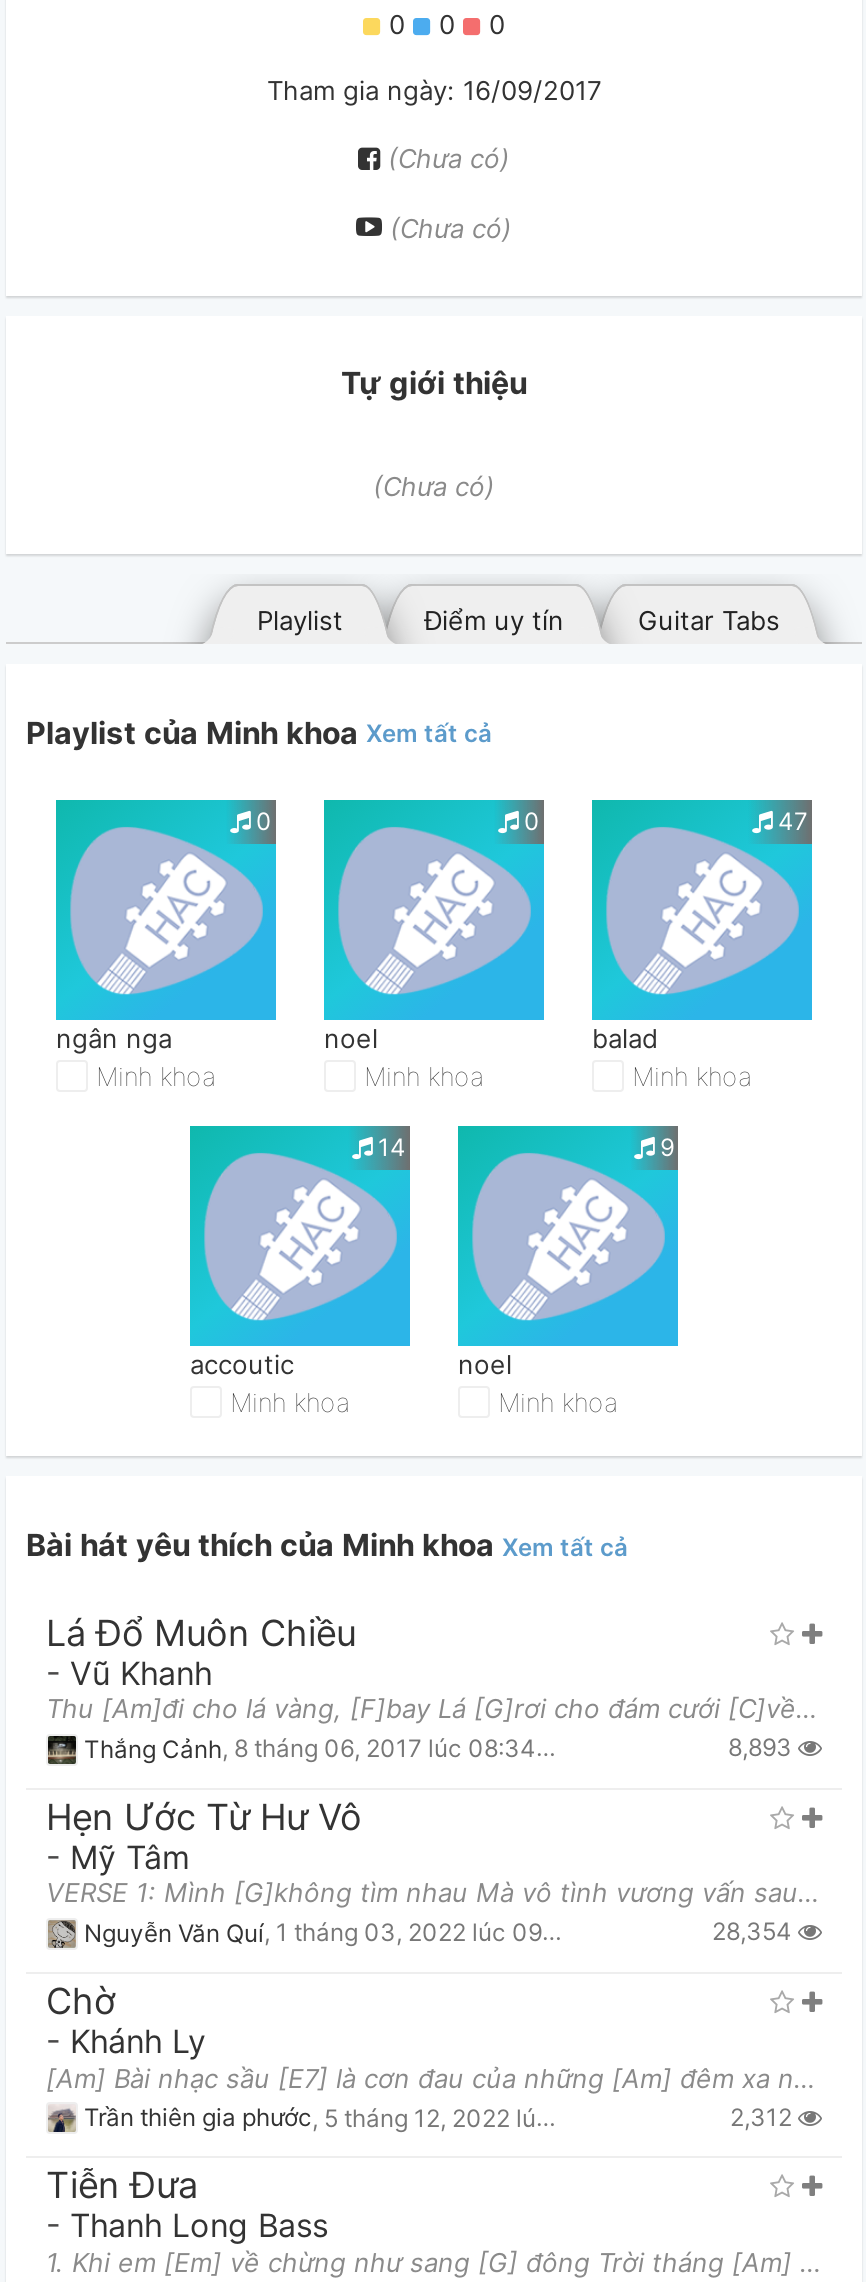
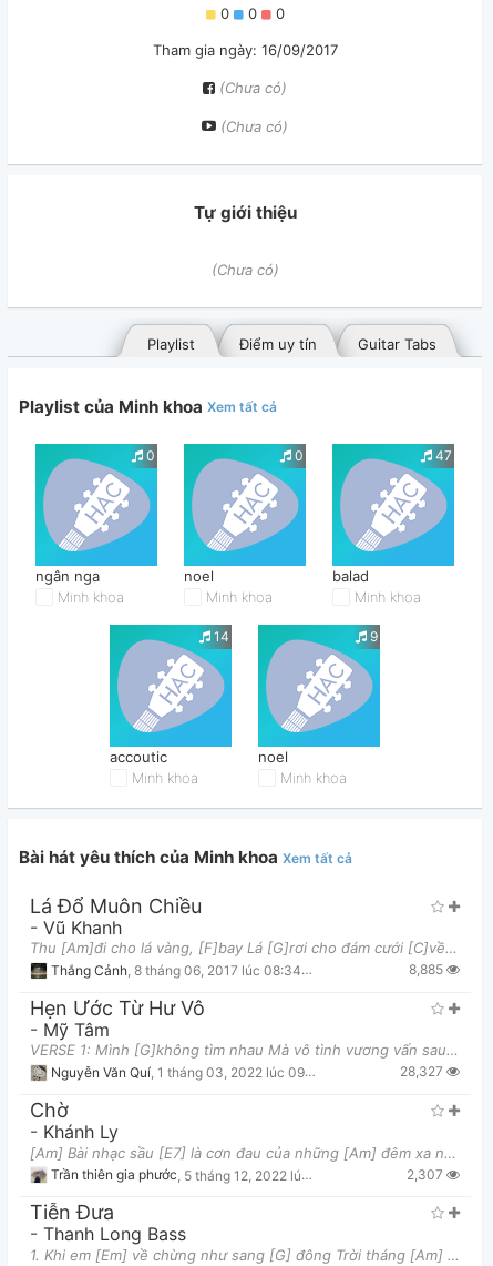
- 8,893
+ 8,885

- 28,354
+ 28,327

- 2,312
+ 2,307
